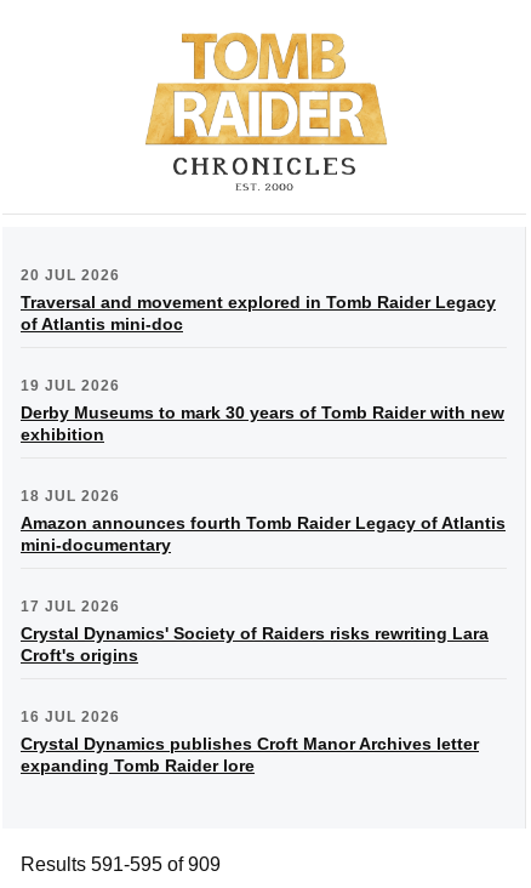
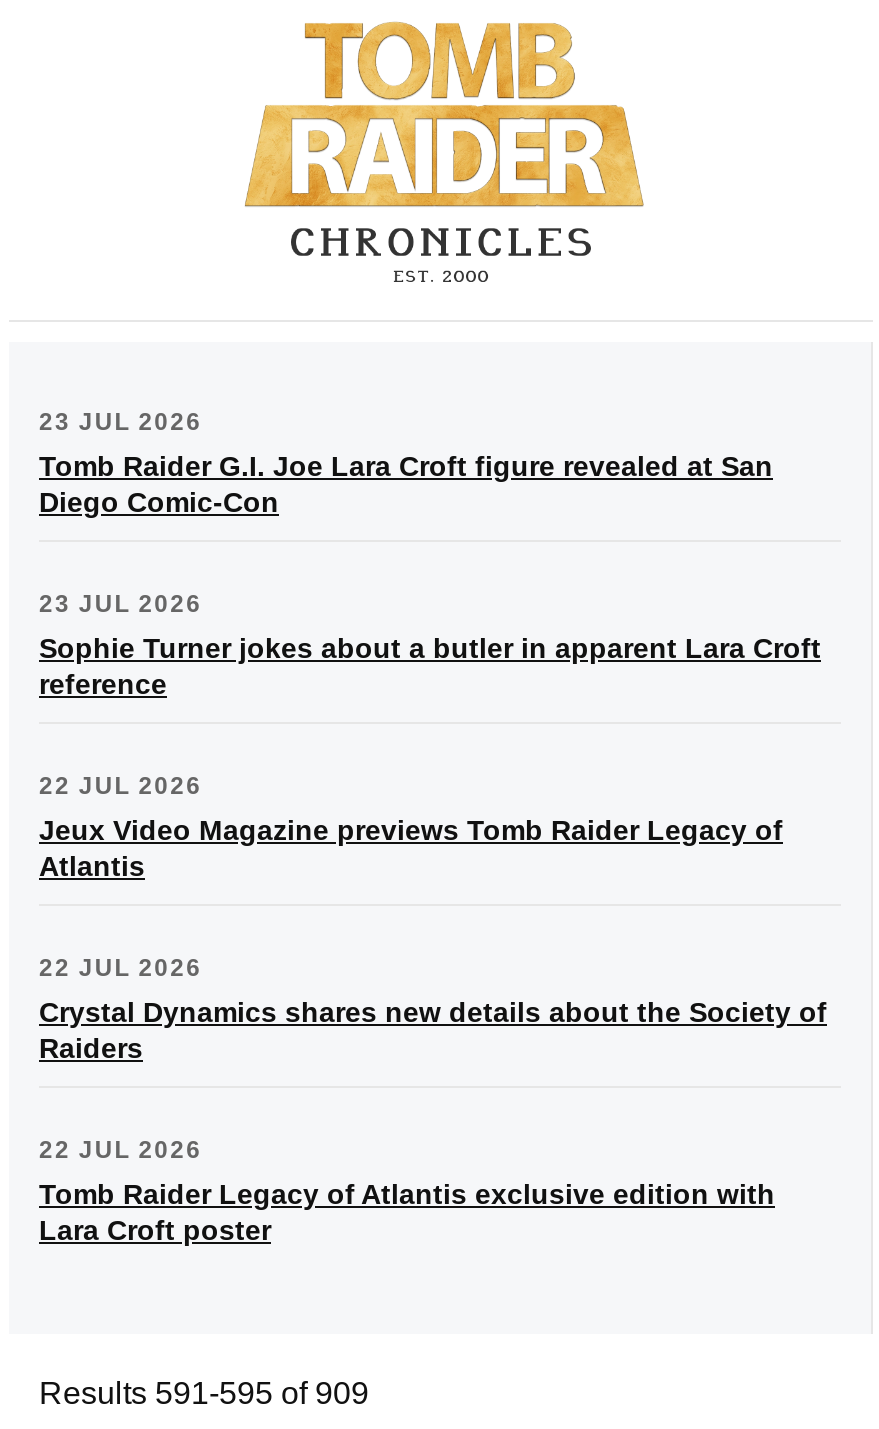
- 20 JUL 2026
- Traversal and movement explored in Tomb Raider Legacy
- of Atlantis mini-doc
+ 23 JUL 2026
+ Tomb Raider G.I. Joe Lara Croft figure revealed at San
+ Diego Comic-Con

- 19 JUL 2026
- Derby Museums to mark 30 years of Tomb Raider with new
- exhibition
+ 23 JUL 2026
+ Sophie Turner jokes about a butler in apparent Lara Croft
+ reference

- 18 JUL 2026
- Amazon announces fourth Tomb Raider Legacy of Atlantis
- mini-documentary
+ 22 JUL 2026
+ Jeux Video Magazine previews Tomb Raider Legacy of
+ Atlantis

- 17 JUL 2026
- Crystal Dynamics' Society of Raiders risks rewriting Lara
- Croft's origins
+ 22 JUL 2026
+ Crystal Dynamics shares new details about the Society of
+ Raiders

- 16 JUL 2026
- Crystal Dynamics publishes Croft Manor Archives letter
- expanding Tomb Raider lore
+ 22 JUL 2026
+ Tomb Raider Legacy of Atlantis exclusive edition with
+ Lara Croft poster
